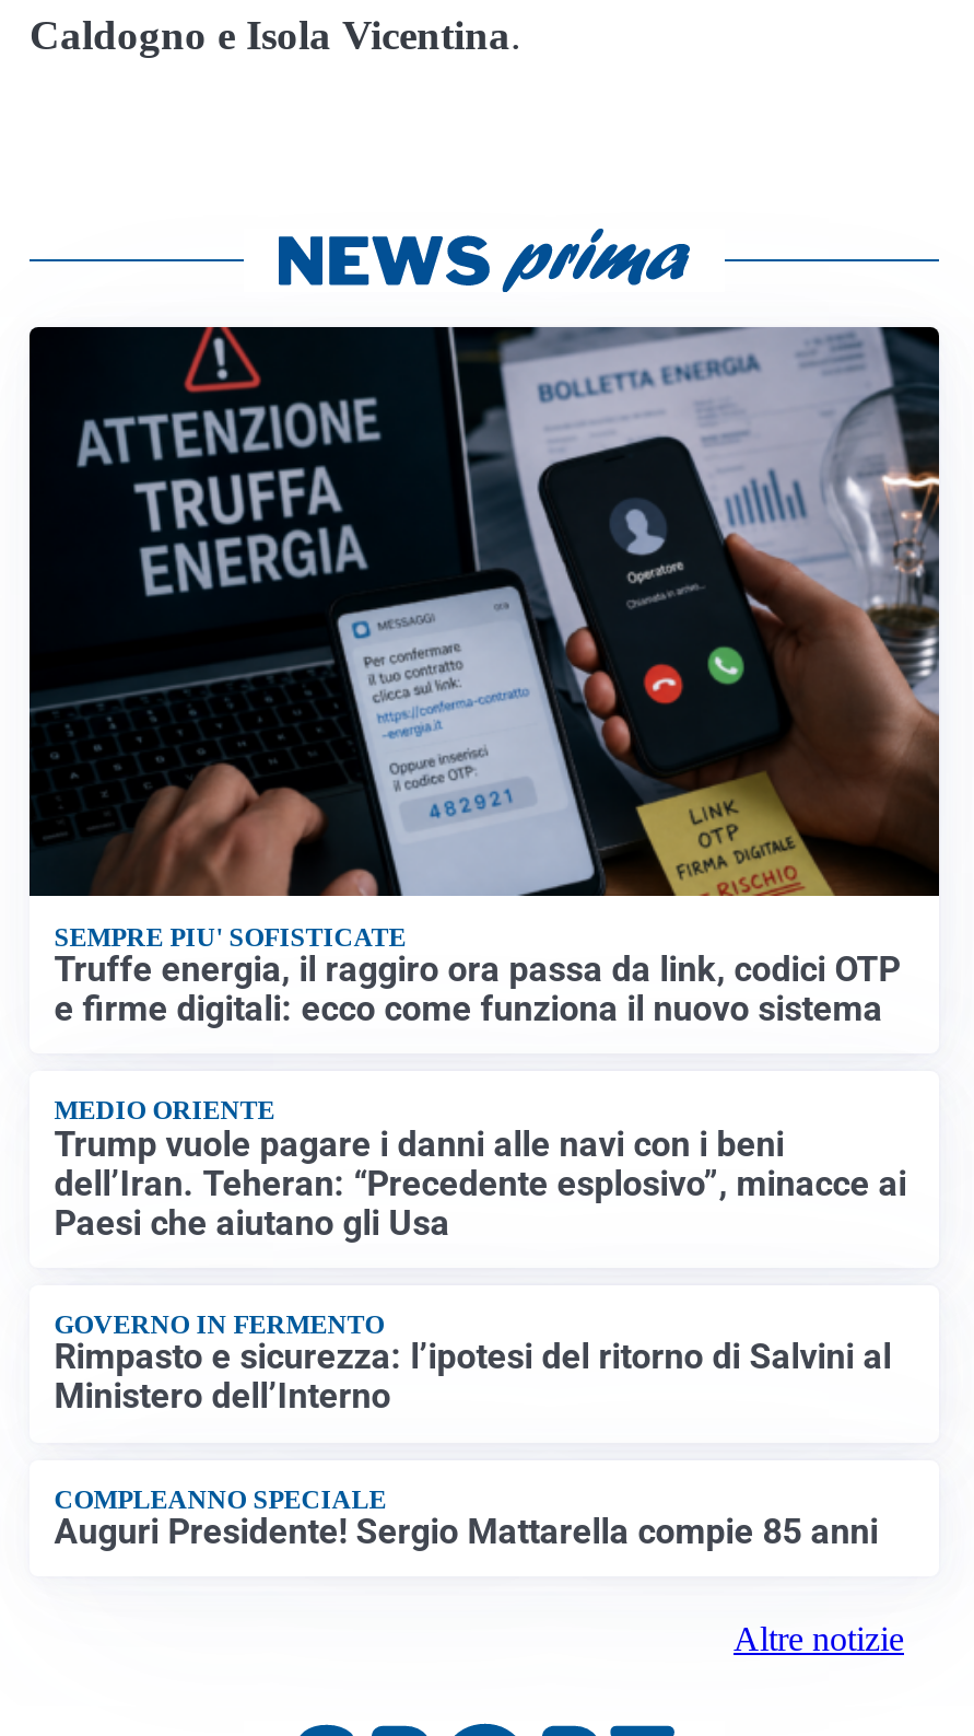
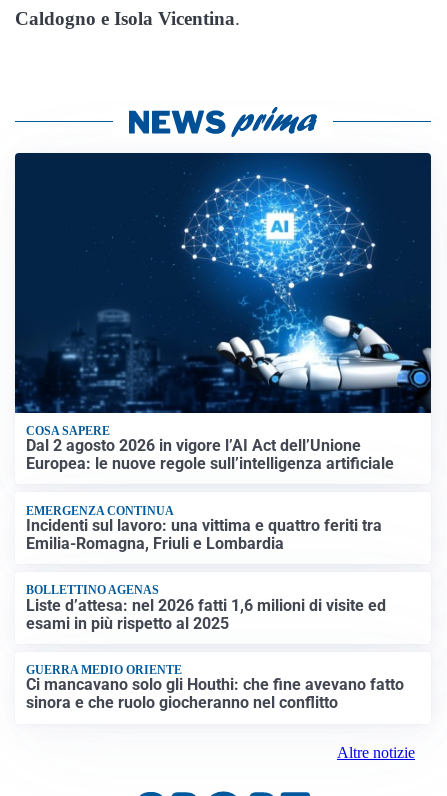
- [image]
- SEMPRE PIU' SOFISTICATE
- Truffe energia, il raggiro ora passa da link, codici OTP
- e firme digitali: ecco come funziona il nuovo sistema
+ [image]
+ COSA SAPERE
+ Dal 2 agosto 2026 in vigore l’AI Act dell’Unione
+ Europea: le nuove regole sull’intelligenza artificiale

- MEDIO ORIENTE
- Trump vuole pagare i danni alle navi con i beni
- dell’Iran. Teheran: “Precedente esplosivo”, minacce ai
- Paesi che aiutano gli Usa
+ EMERGENZA CONTINUA
+ Incidenti sul lavoro: una vittima e quattro feriti tra
+ Emilia-Romagna, Friuli e Lombardia

- GOVERNO IN FERMENTO
- Rimpasto e sicurezza: l’ipotesi del ritorno di Salvini al
- Ministero dell’Interno
+ BOLLETTINO AGENAS
+ Liste d’attesa: nel 2026 fatti 1,6 milioni di visite ed
+ esami in più rispetto al 2025

- COMPLEANNO SPECIALE
- Auguri Presidente! Sergio Mattarella compie 85 anni
+ GUERRA MEDIO ORIENTE
+ Ci mancavano solo gli Houthi: che fine avevano fatto
+ sinora e che ruolo giocheranno nel conflitto
